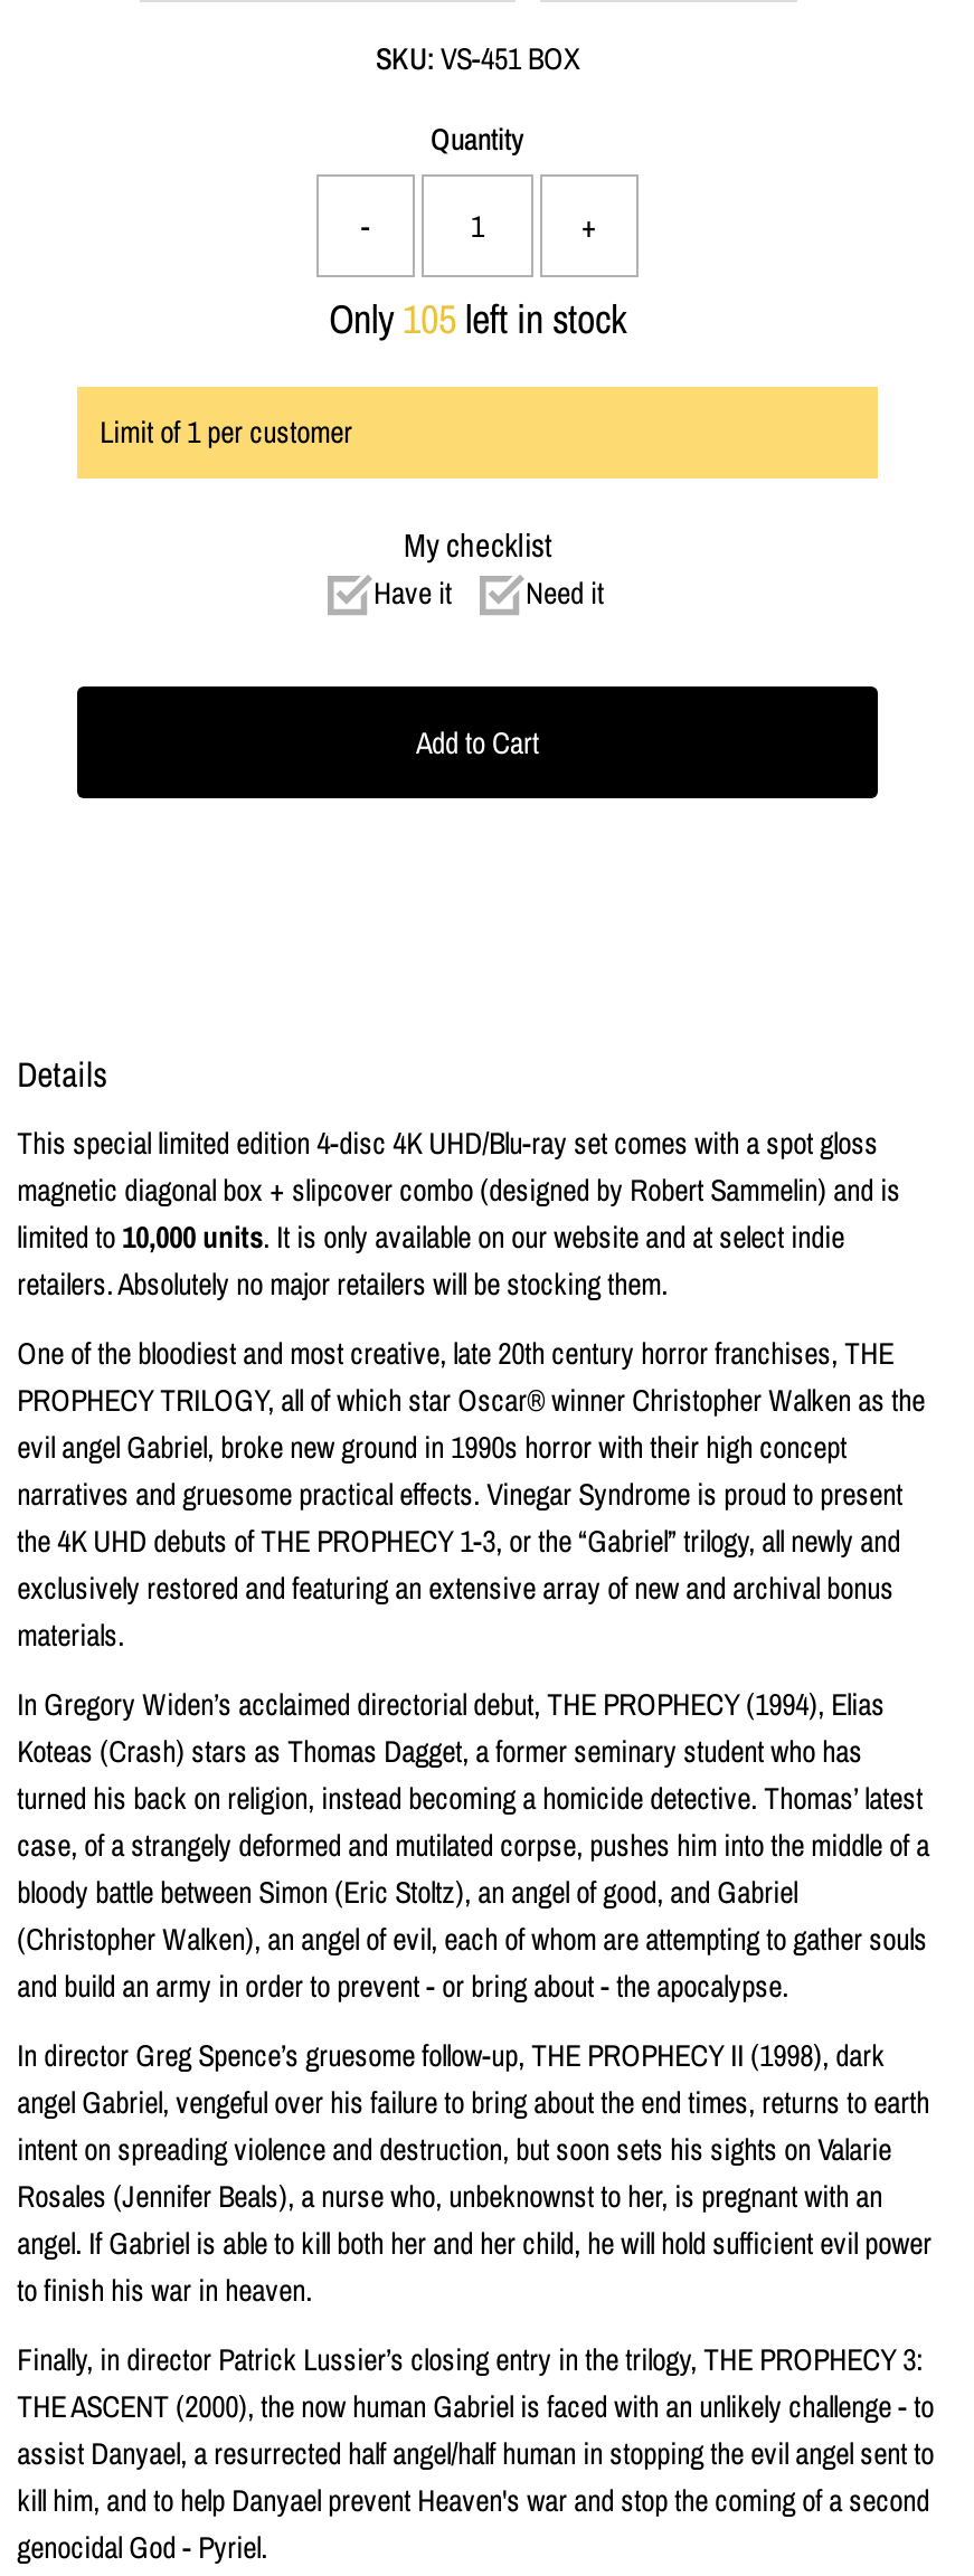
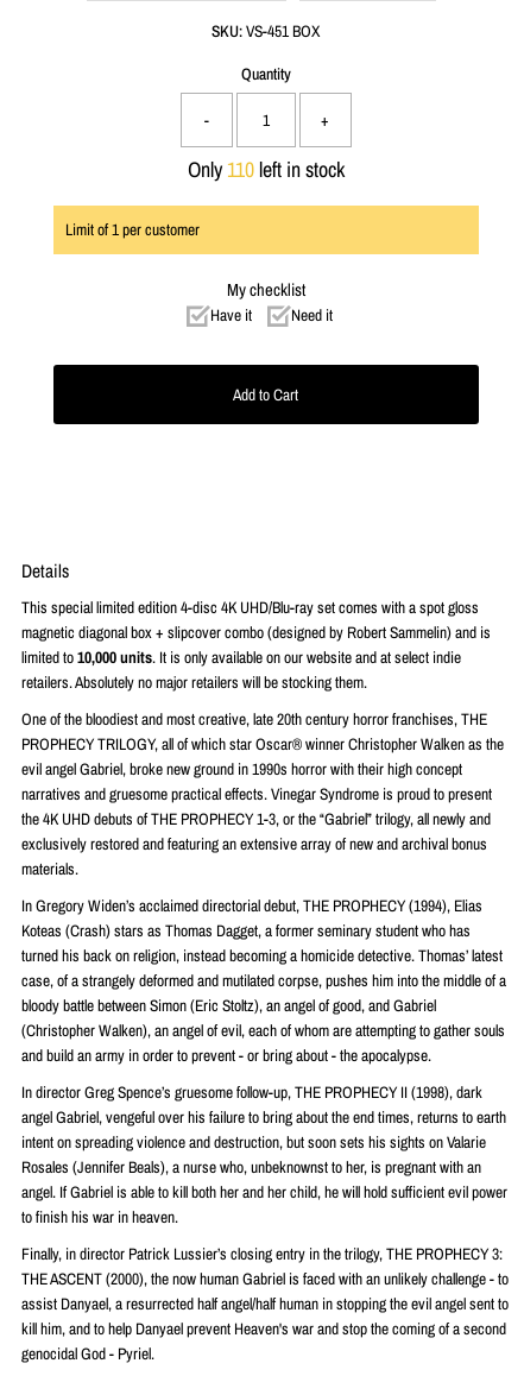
- Only 105 left in stock
+ Only 110 left in stock
